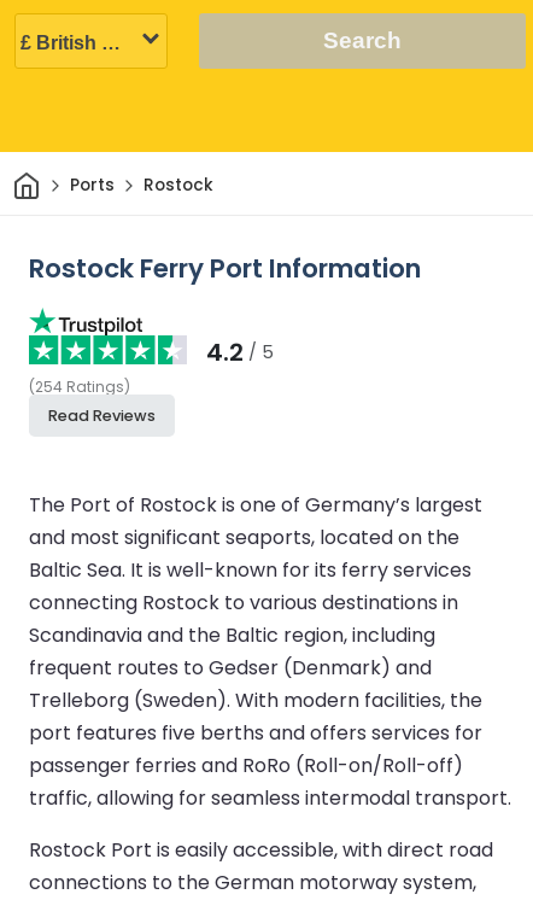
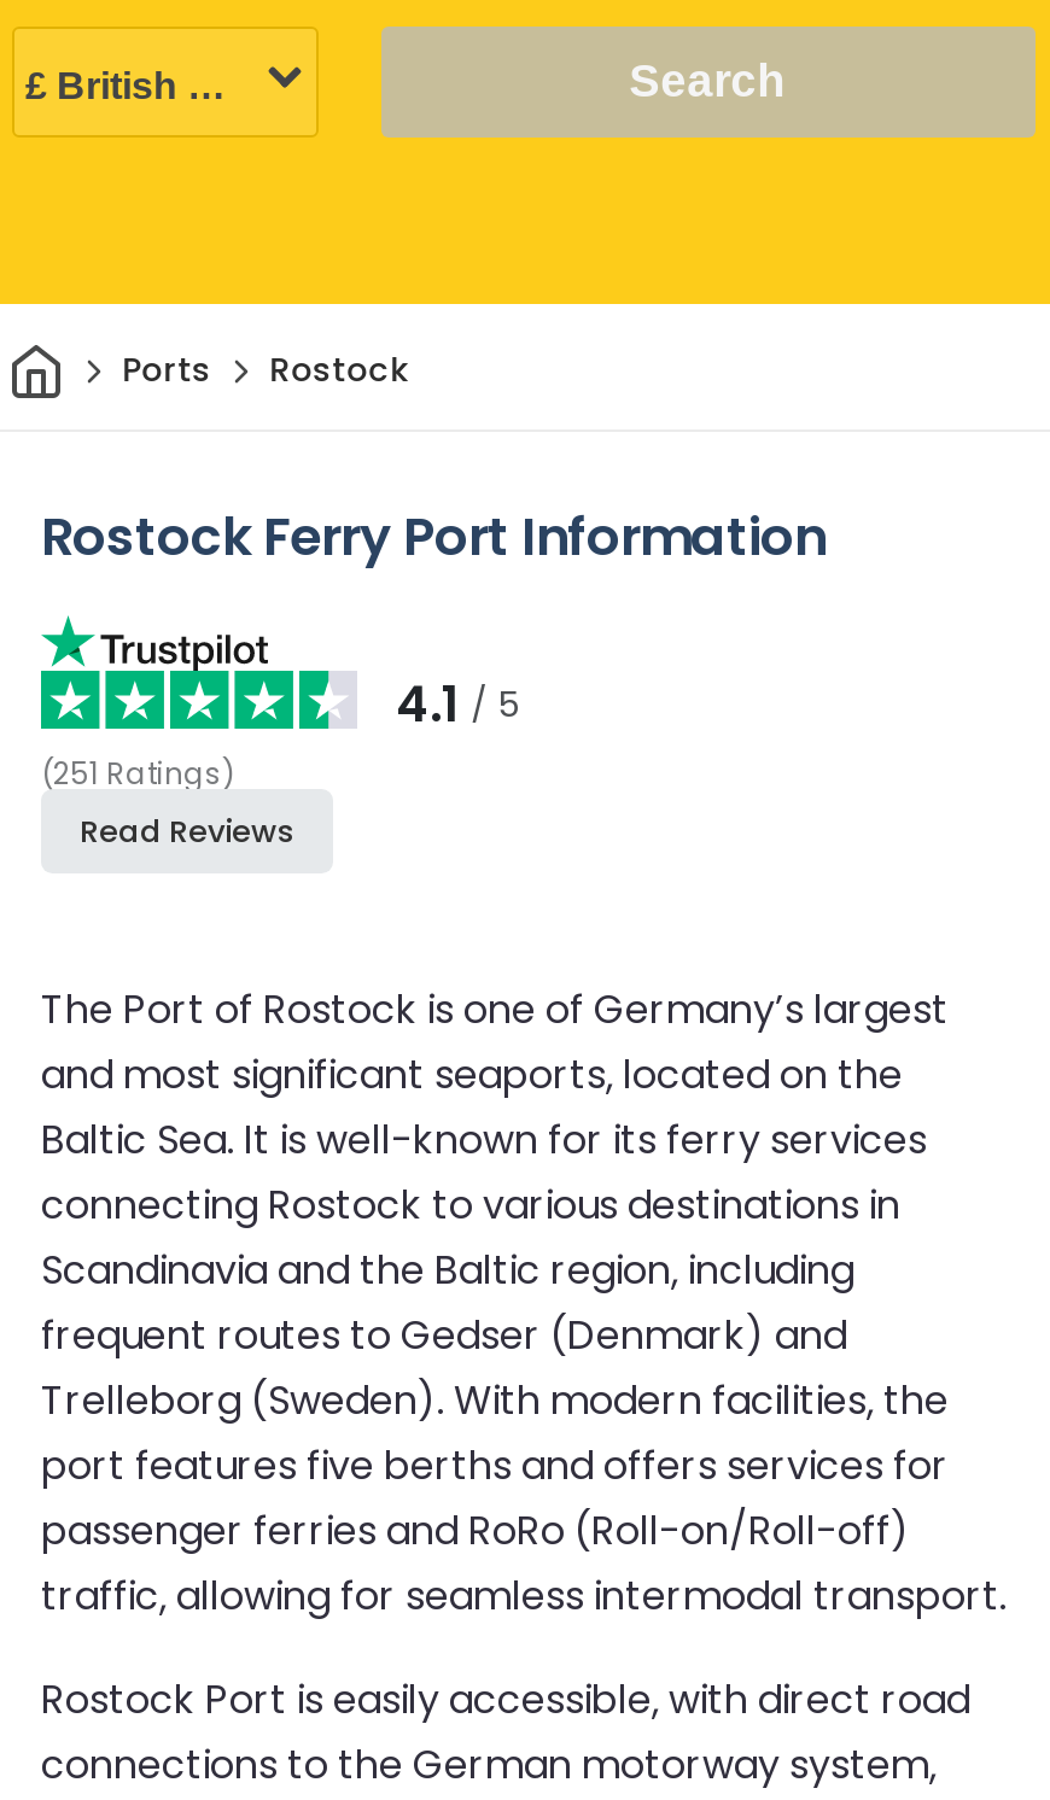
- 4.2 / 5
+ 4.1 / 5

- (254 Ratings)
+ (251 Ratings)
